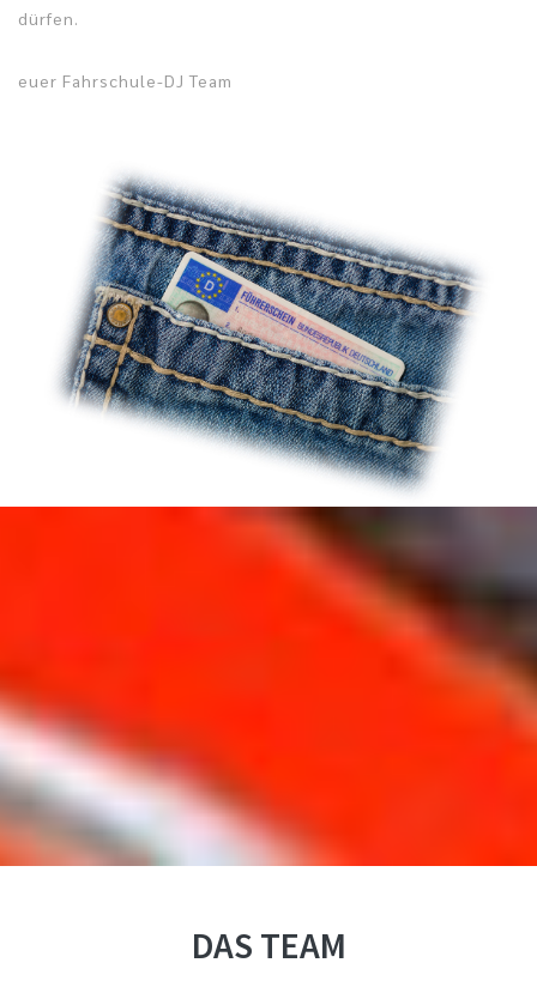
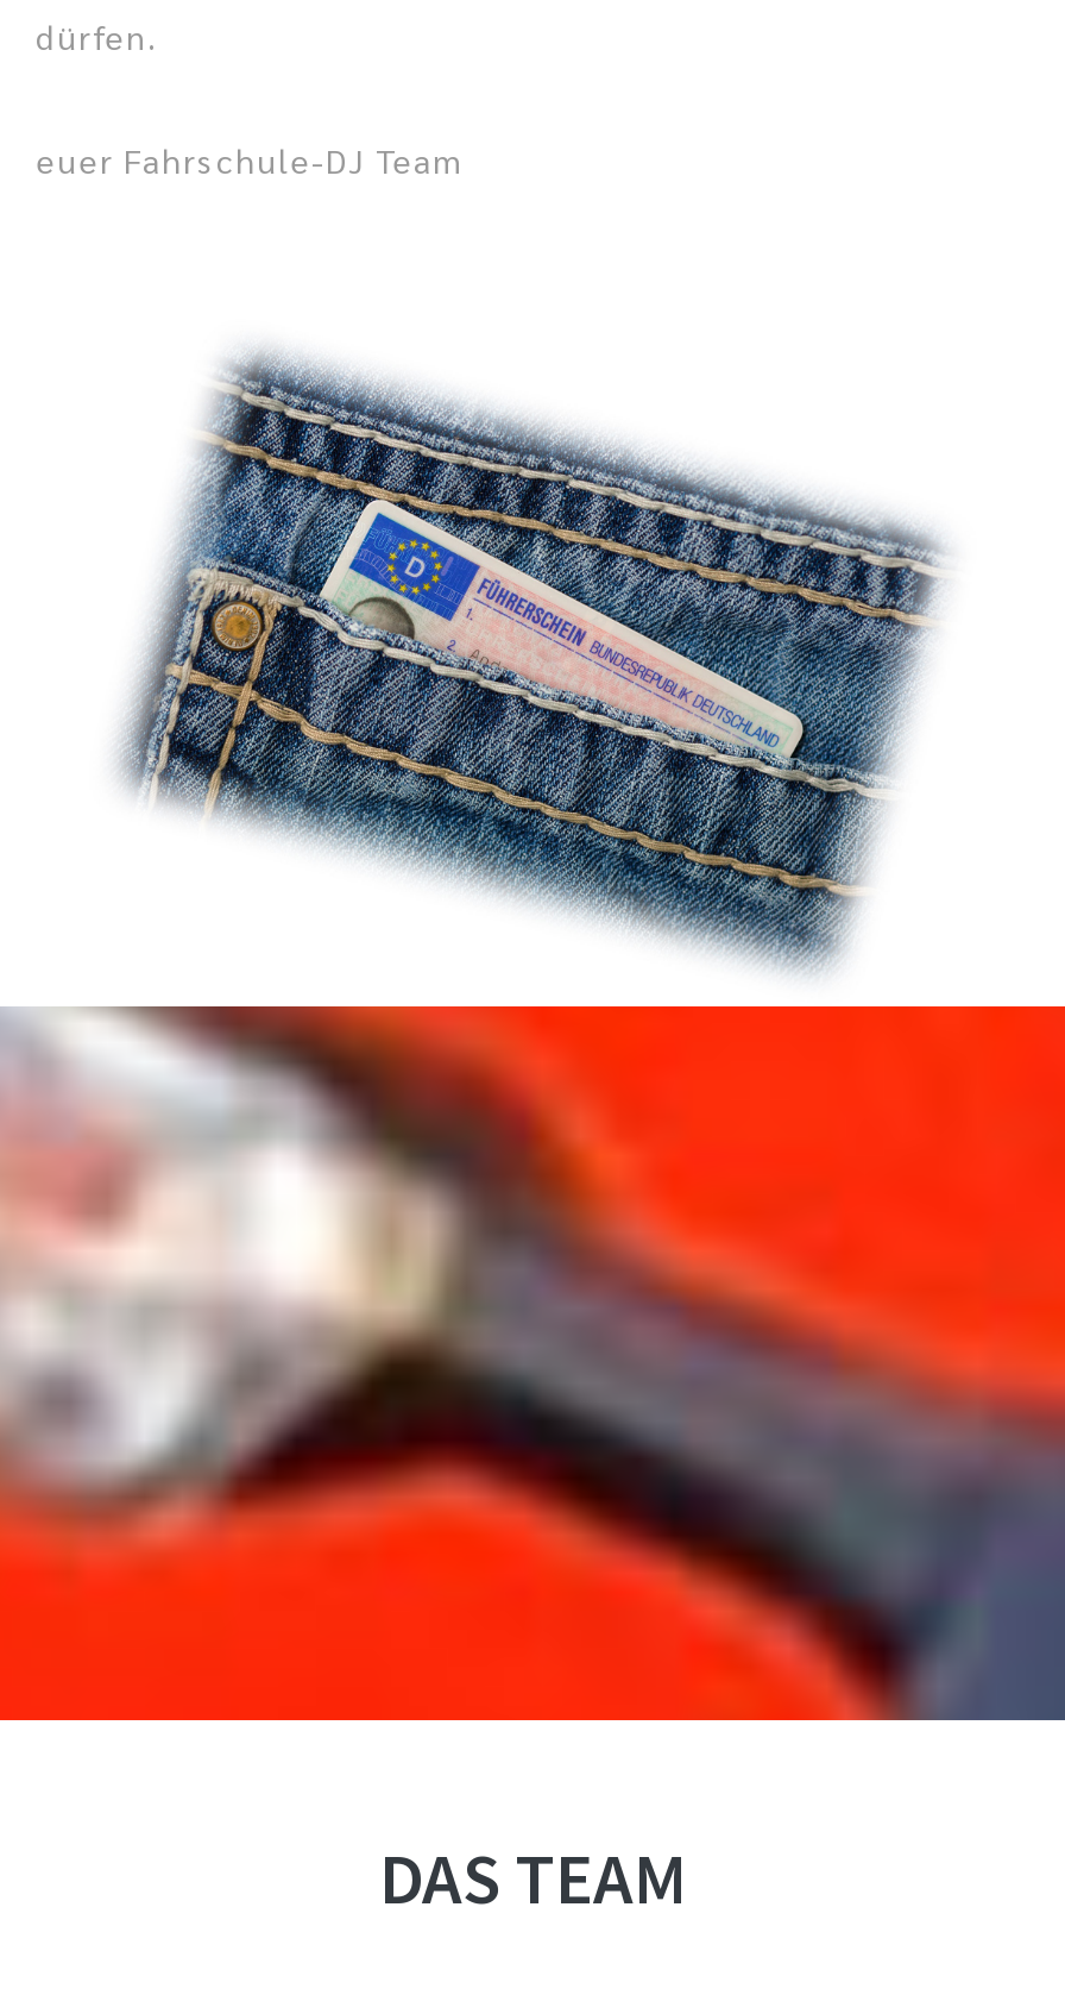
- [image]
+ [image]
